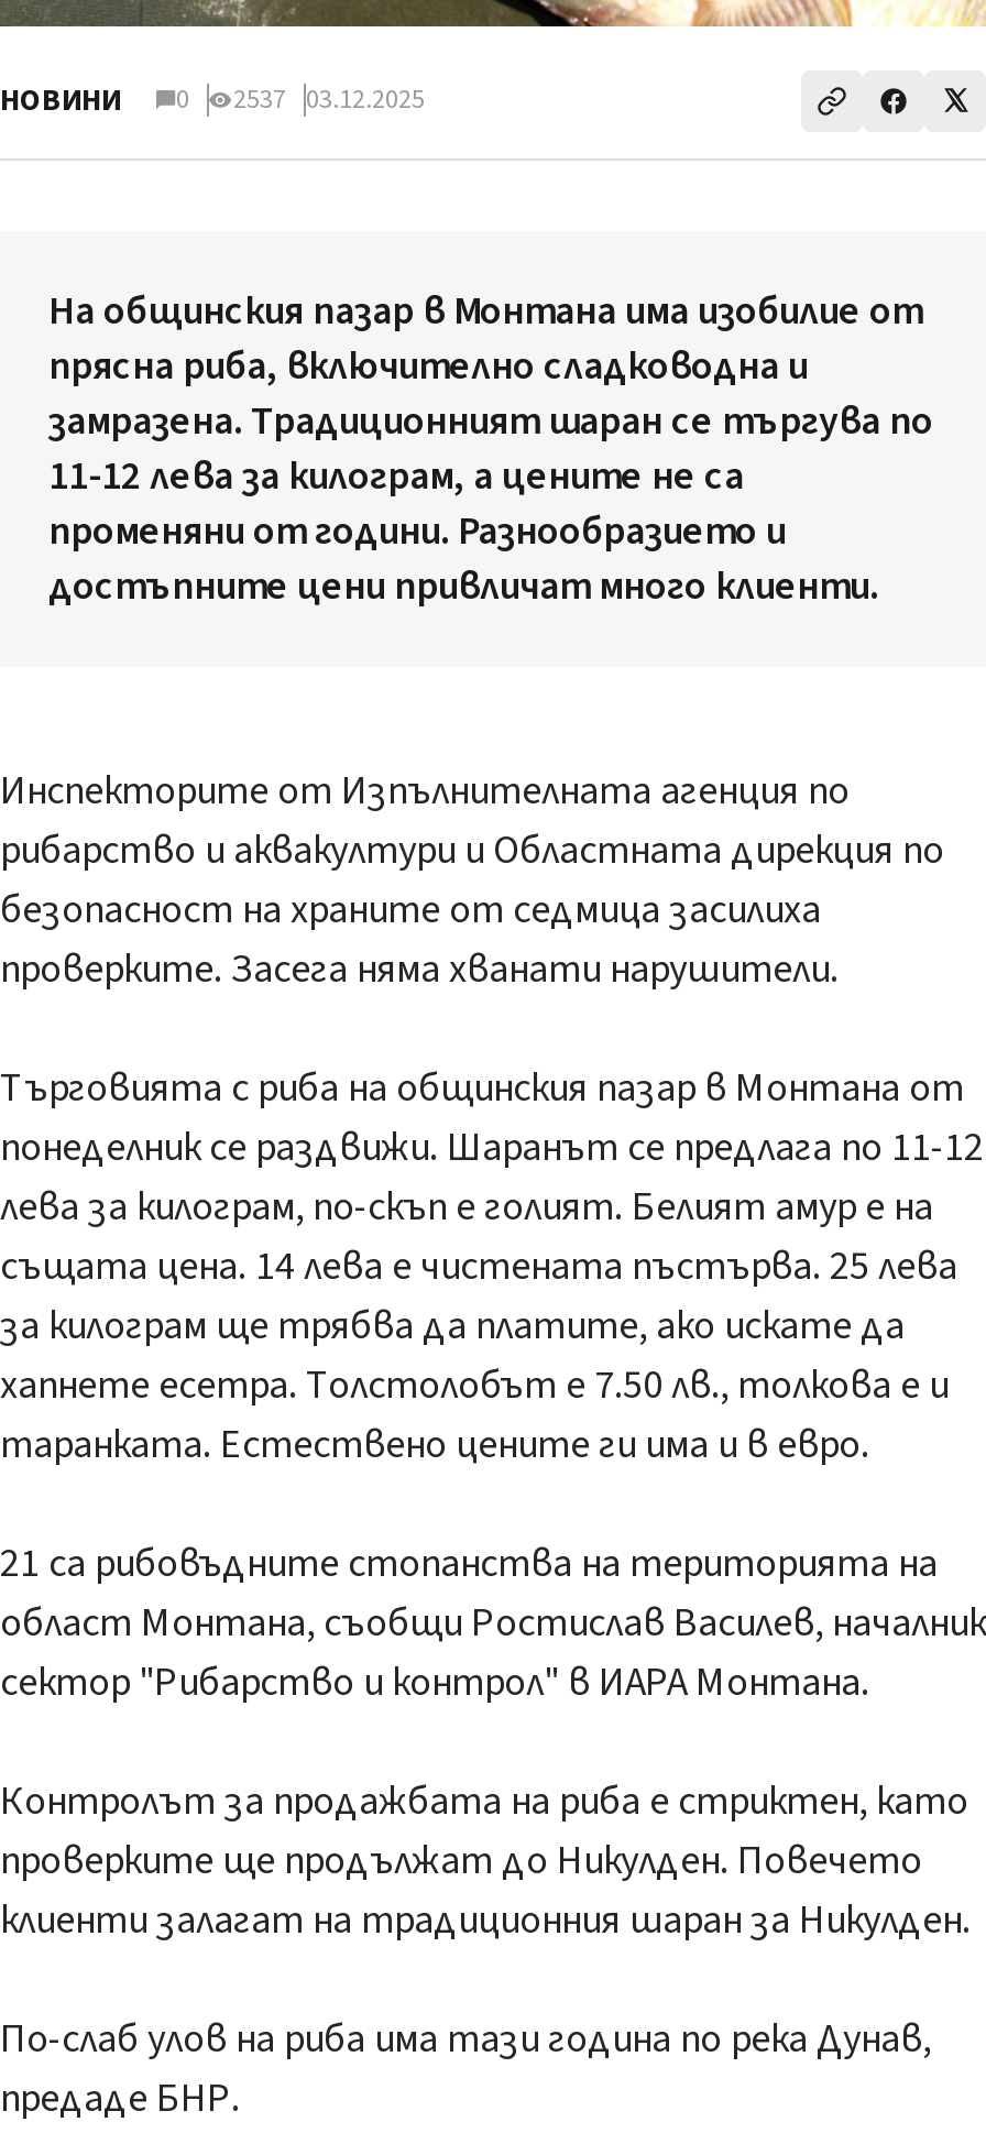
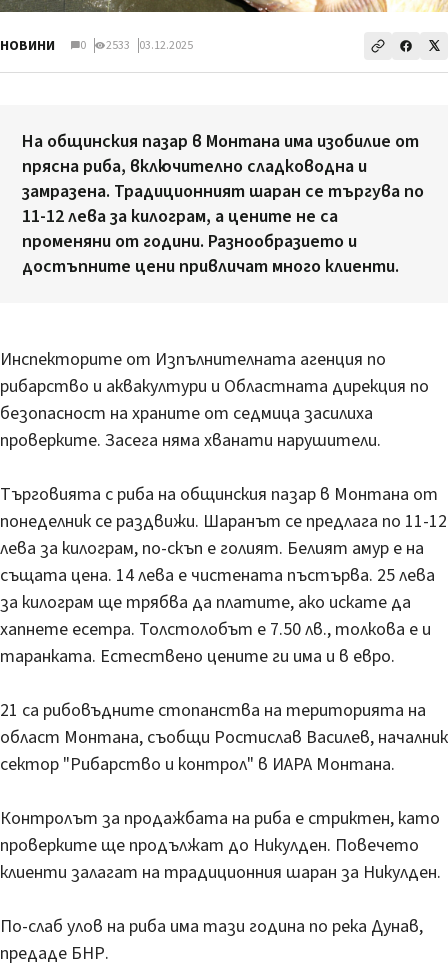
- НОВИНИ 0 2537 03.12.2025
+ НОВИНИ 0 2533 03.12.2025
